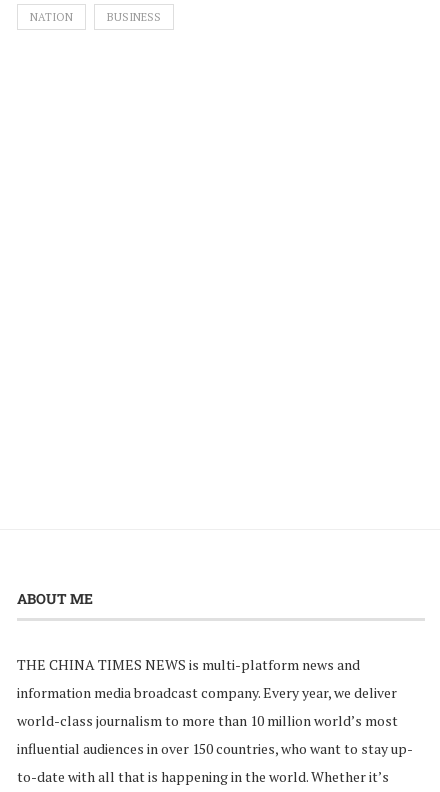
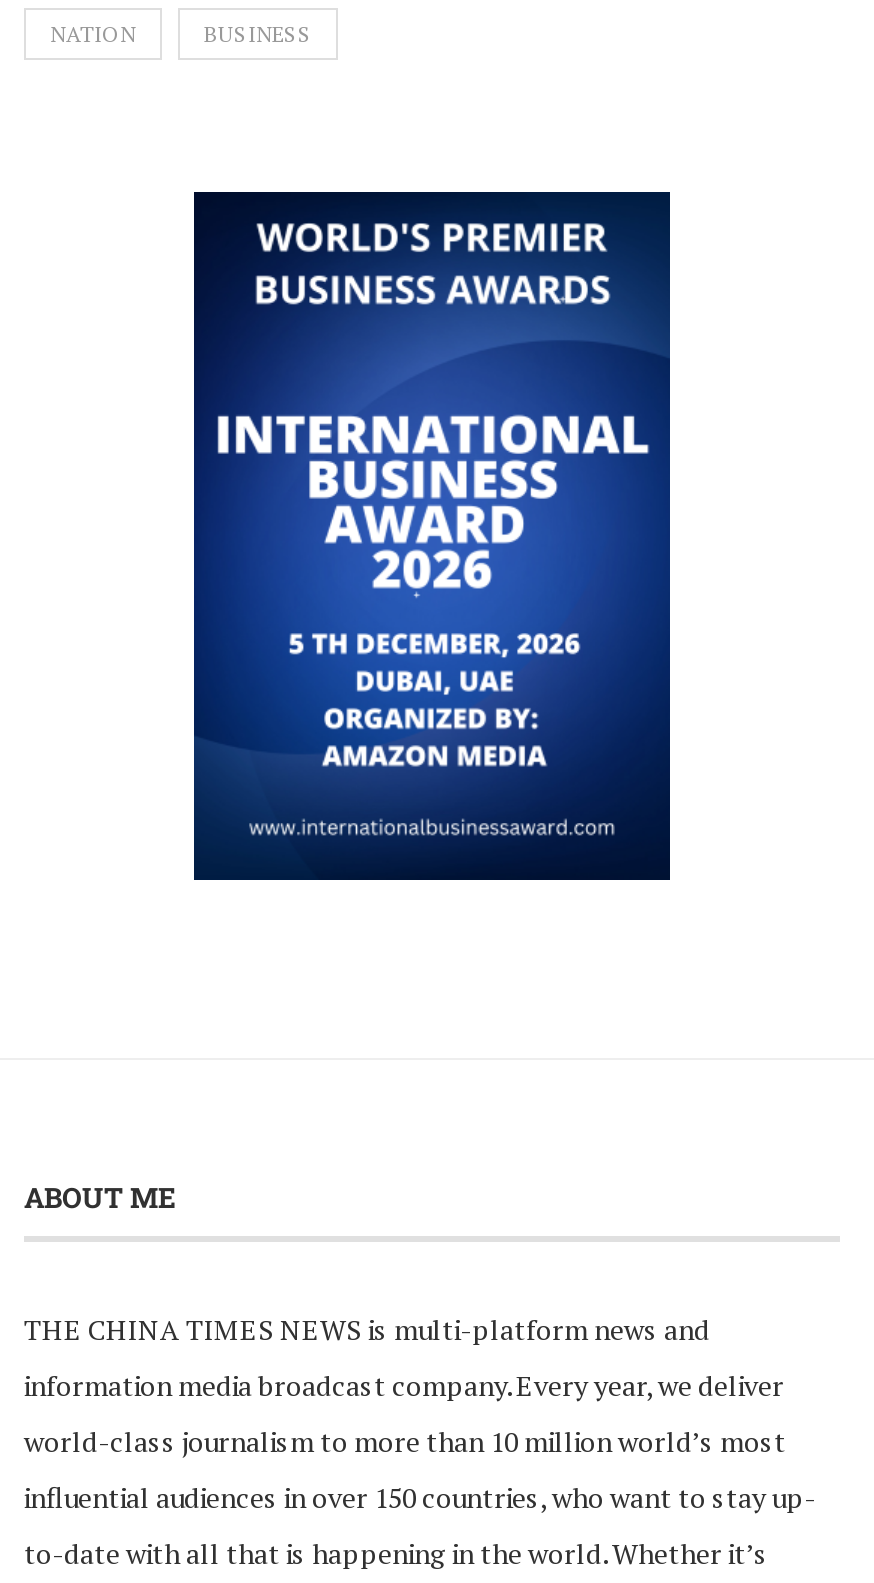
+ [image]
